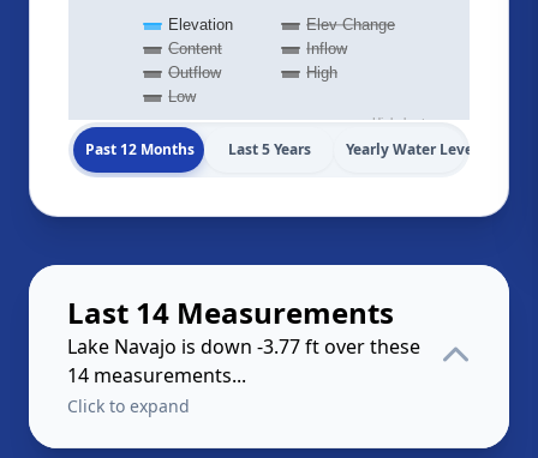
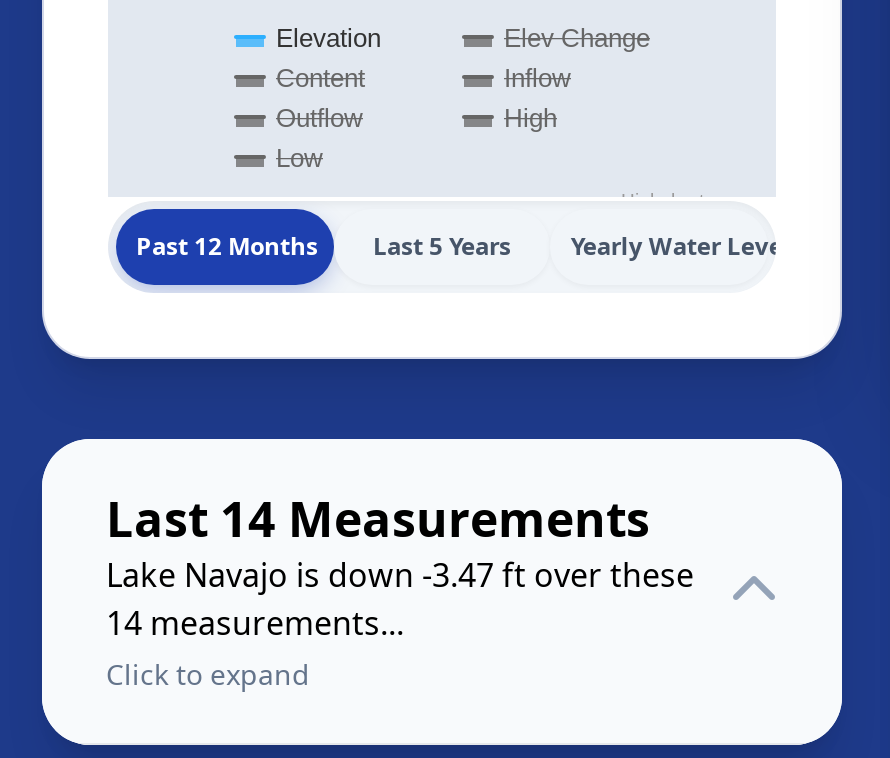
- Lake Navajo is down -3.77 ft over these
+ Lake Navajo is down -3.47 ft over these
